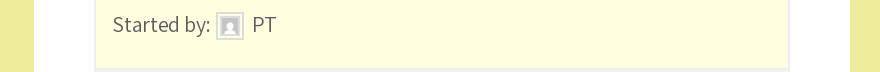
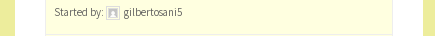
- PT
+ gilbertosani5
